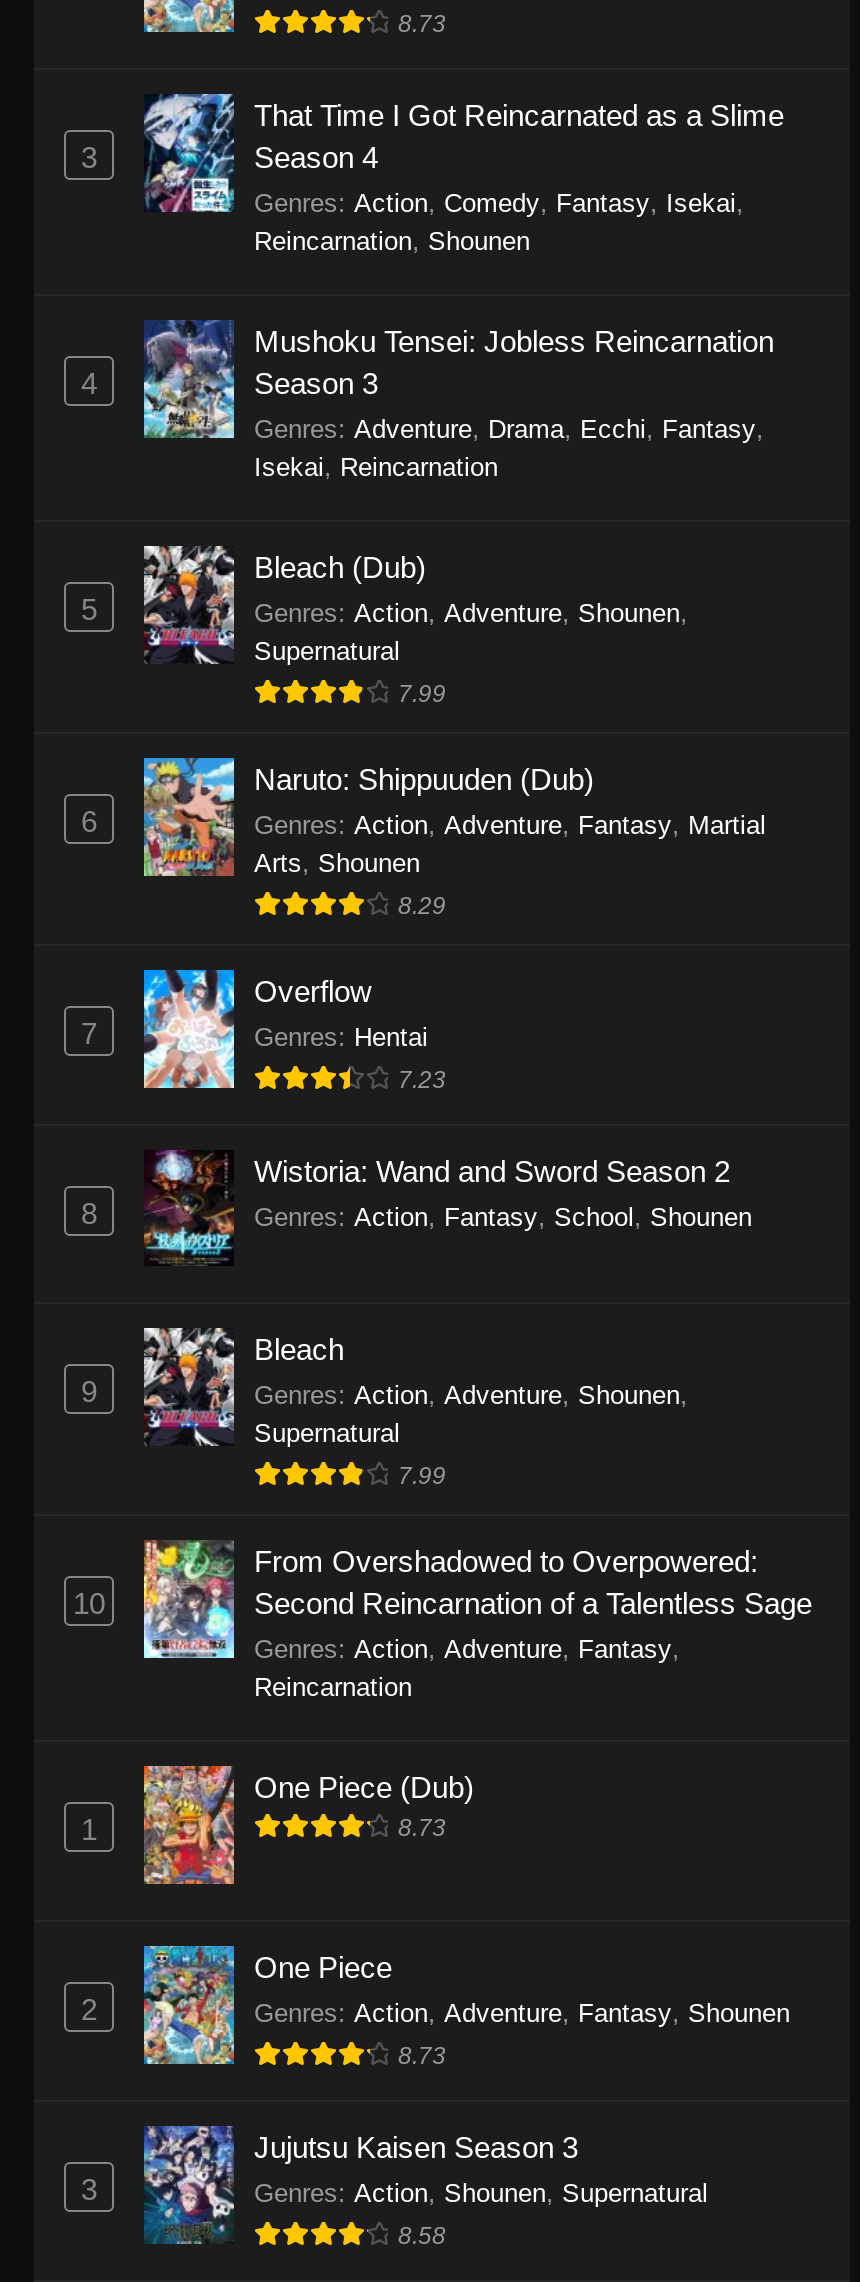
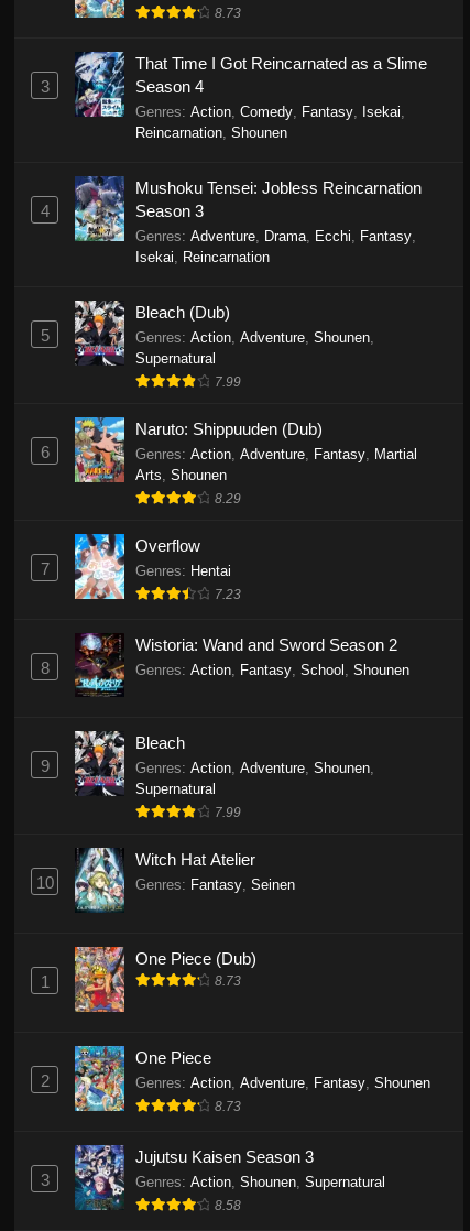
- [image]
- From Overshadowed to Overpowered:
- Second Reincarnation of a Talentless Sage
- Genres: Action, Adventure, Fantasy,
- Reincarnation
+ [image]
+ Witch Hat Atelier
+ Genres: Fantasy, Seinen
